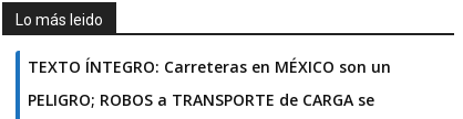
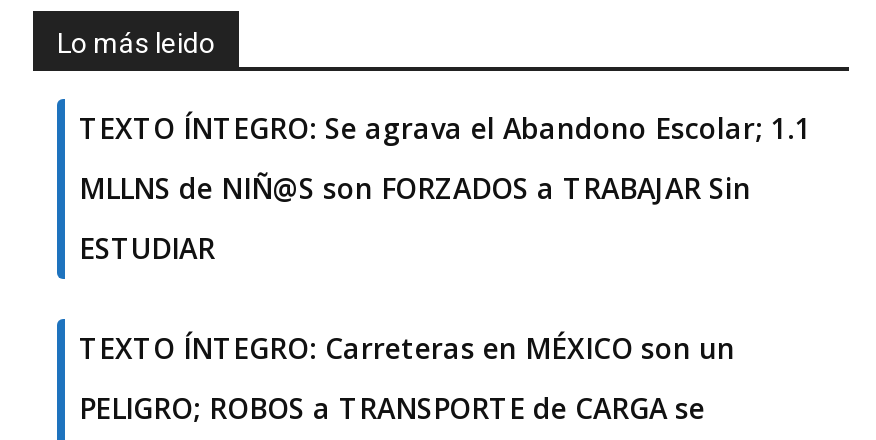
+ TEXTO ÍNTEGRO: Se agrava el Abandono Escolar; 1.1
+ MLLNS de NIÑ@S son FORZADOS a TRABAJAR Sin
+ ESTUDIAR
